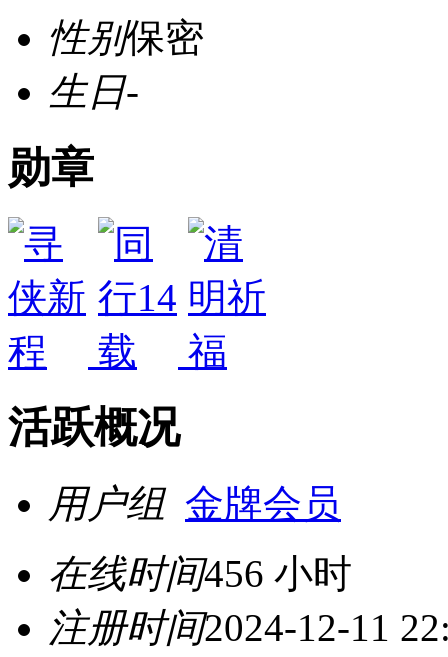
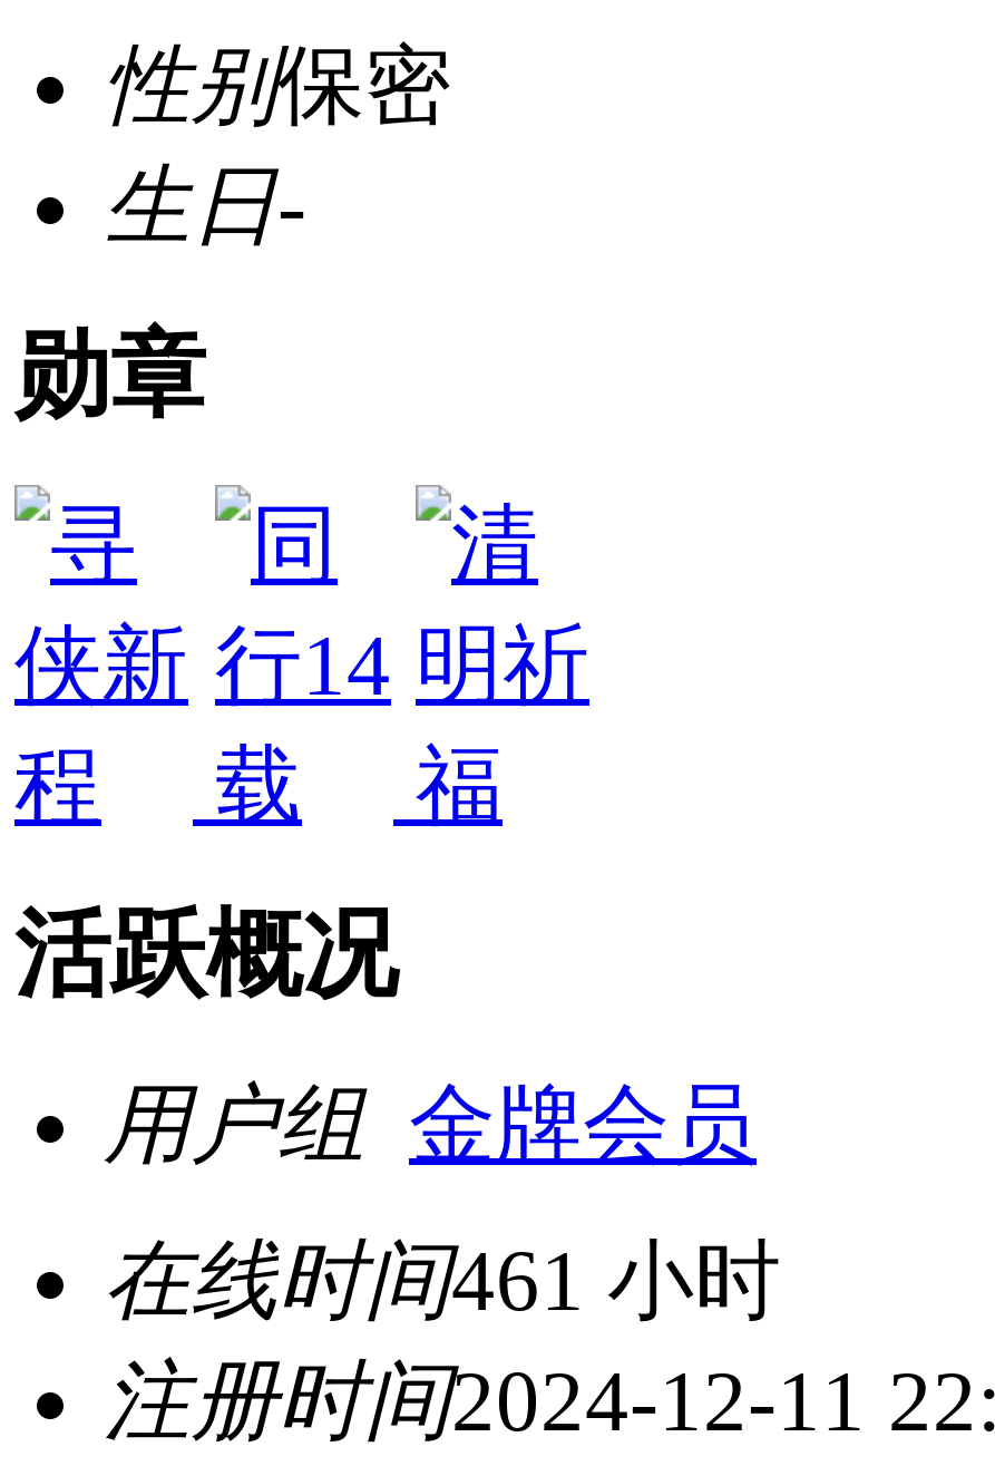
- 在线时间456 小时
+ 在线时间461 小时
